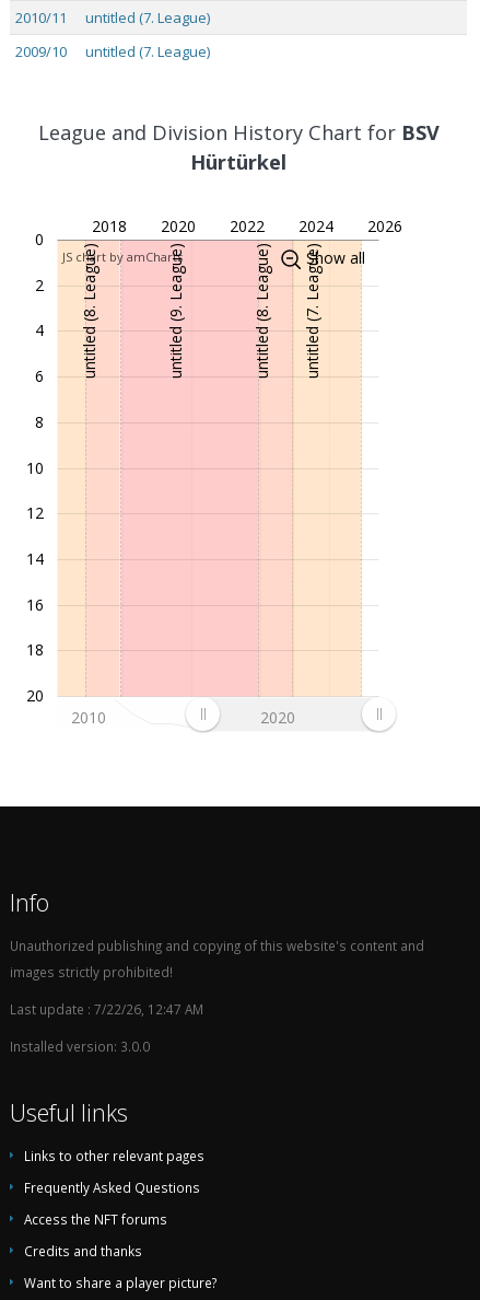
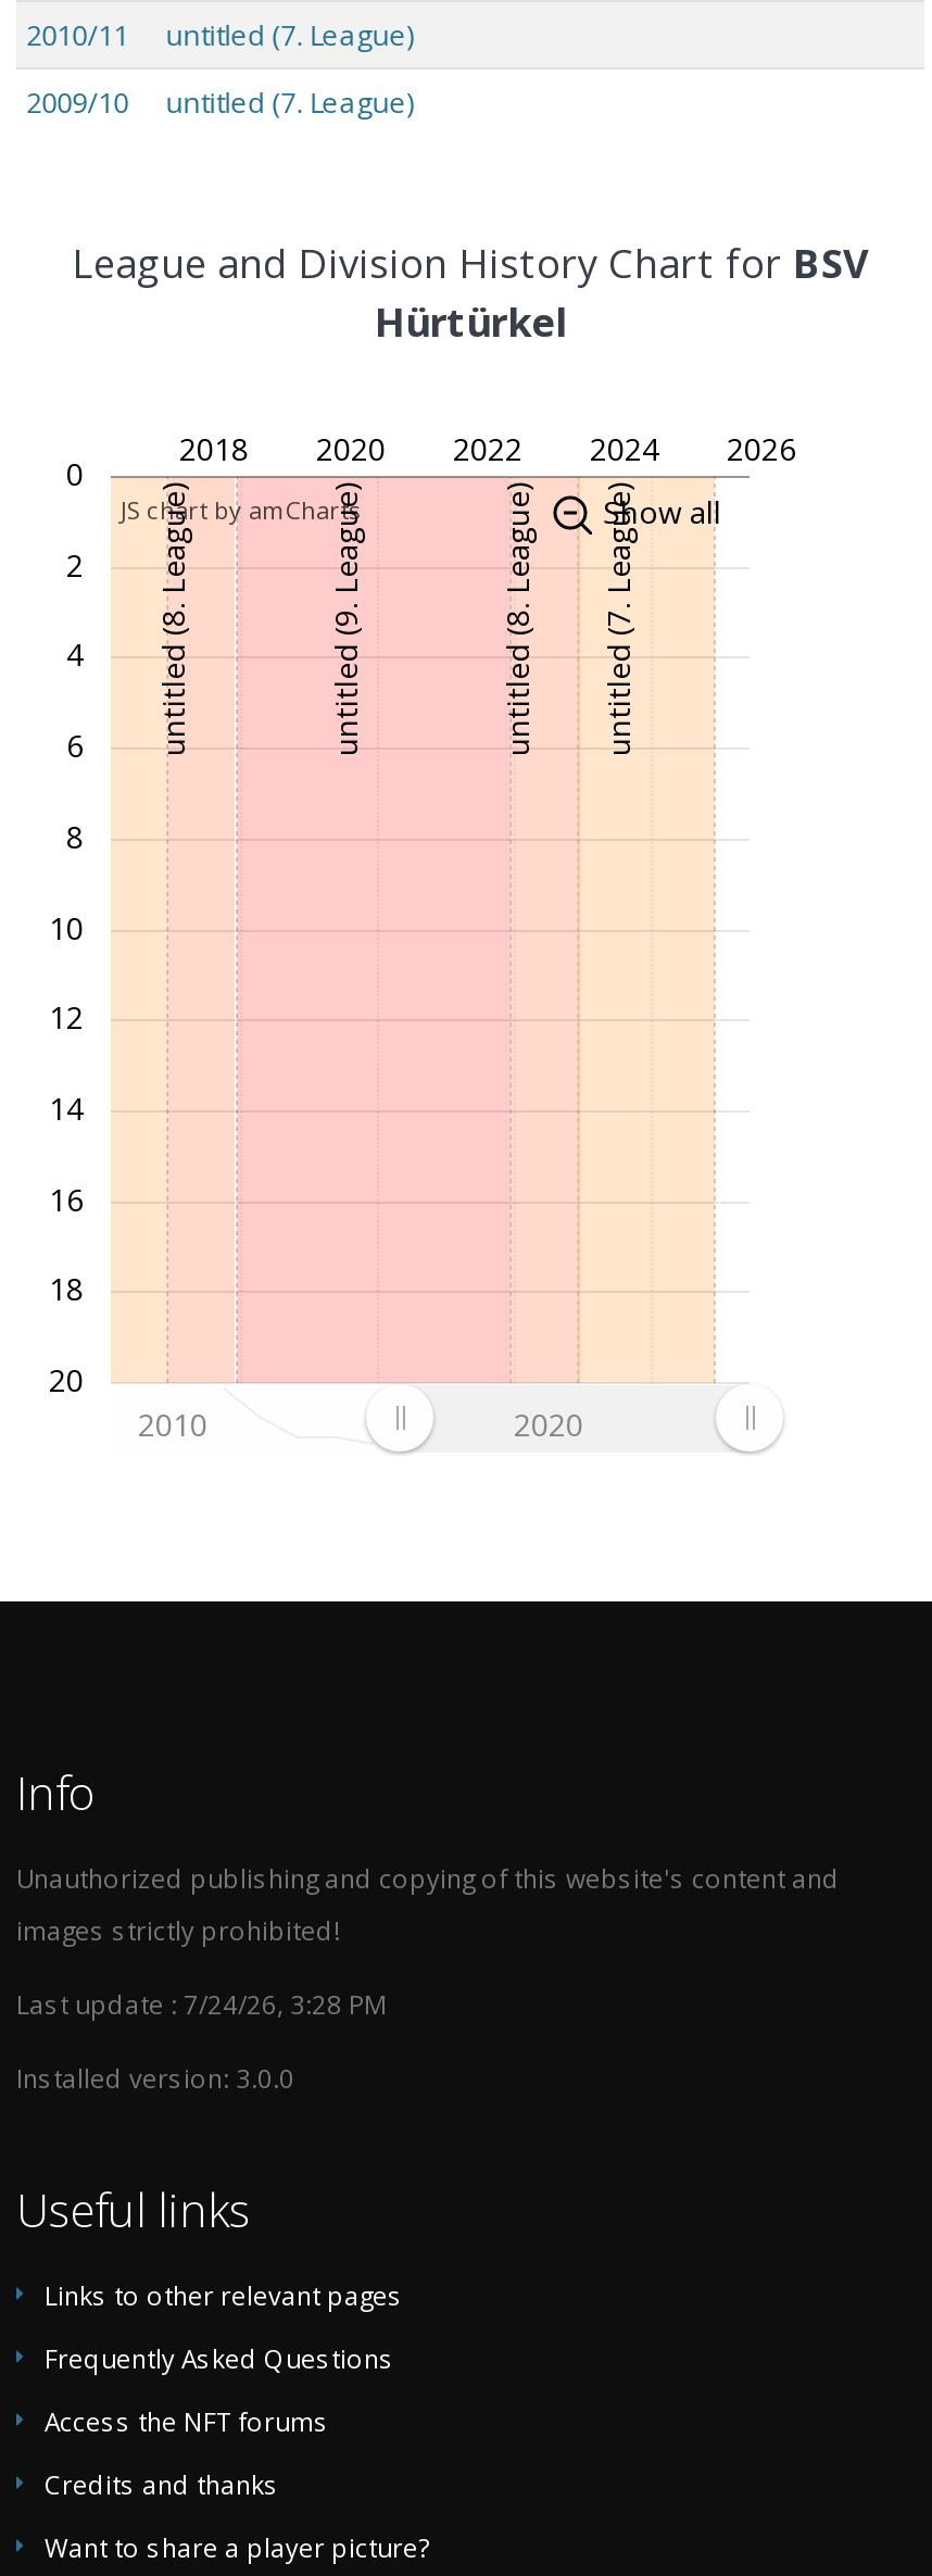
- Last update : 7/22/26, 12:47 AM
+ Last update : 7/24/26, 3:28 PM
